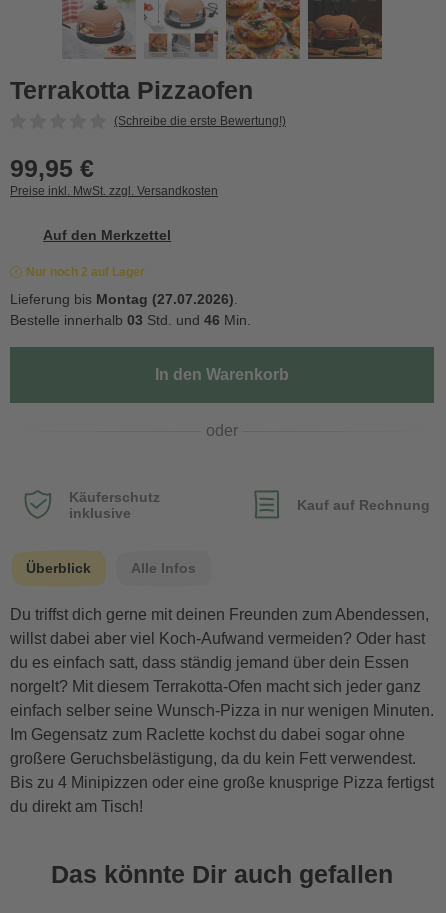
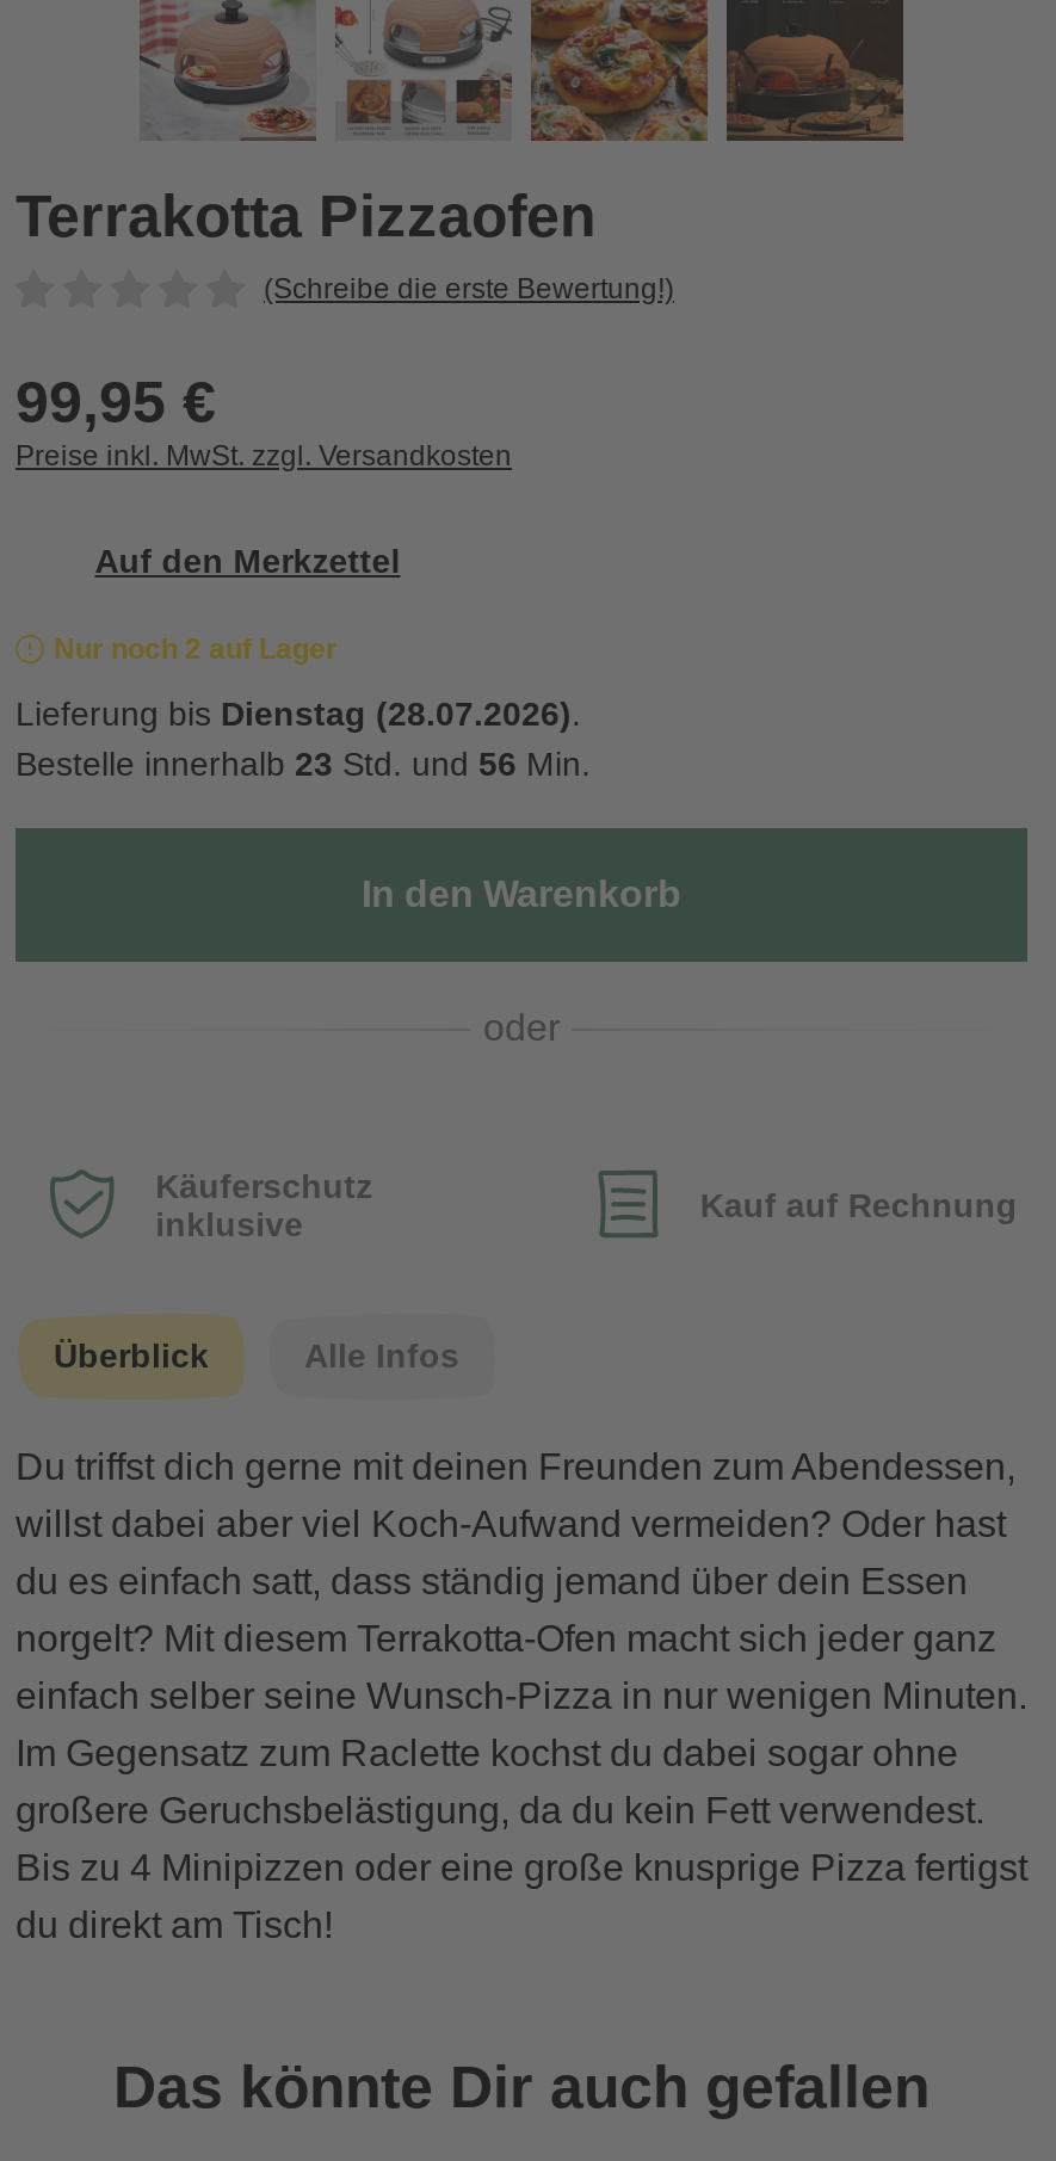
- Lieferung bis Montag (27.07.2026).
+ Lieferung bis Dienstag (28.07.2026).

- Bestelle innerhalb 03 Std. und 46 Min.
+ Bestelle innerhalb 23 Std. und 56 Min.
